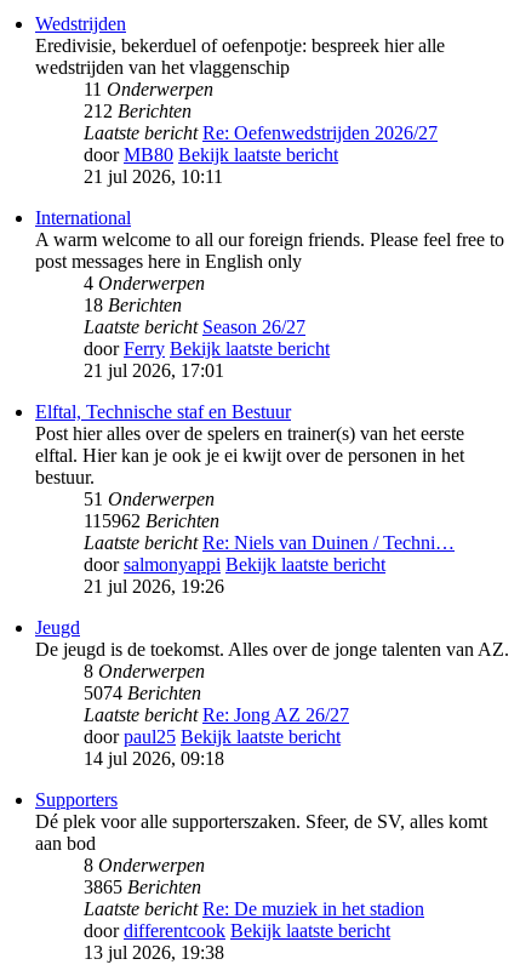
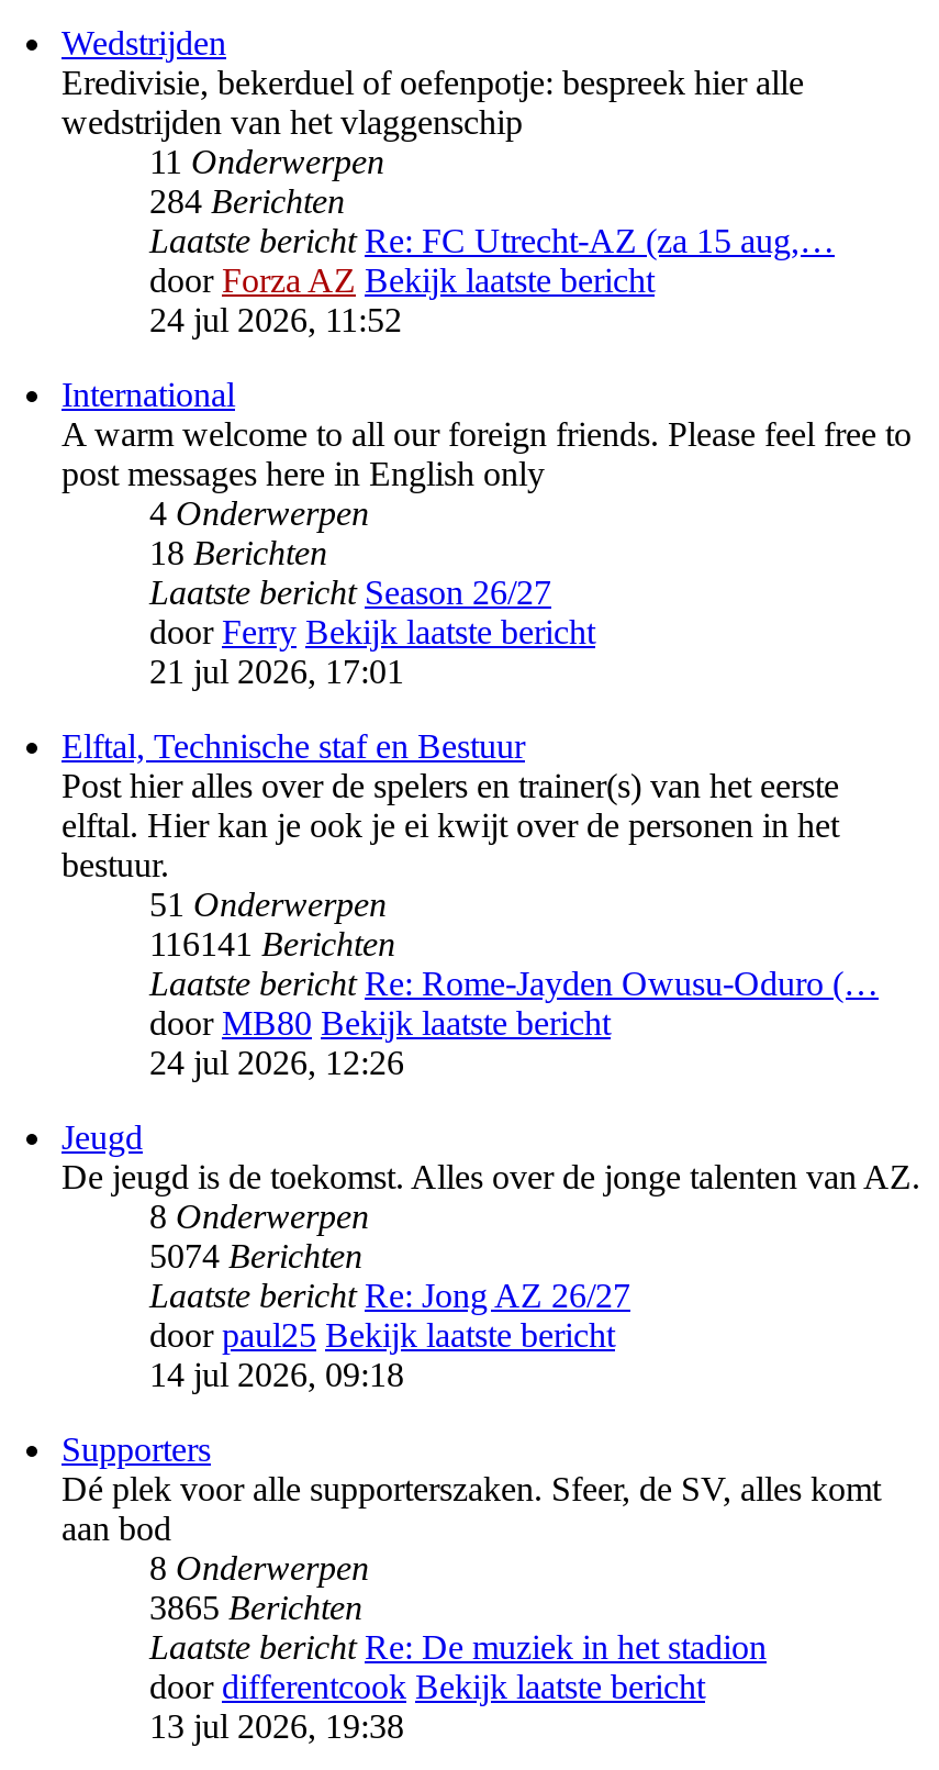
- 212 Berichten
- Laatste bericht Re: Oefenwedstrijden 2026/27
- 21 jul 2026, 10:11
+ 284 Berichten
+ Laatste bericht Re: FC Utrecht-AZ (za 15 aug,…
+ door Forza AZ Bekijk laatste bericht
+ 24 jul 2026, 11:52

moved down: door MB80 Bekijk laatste bericht

- 115962 Berichten
- Laatste bericht Re: Niels van Duinen / Techni…
- door salmonyappi Bekijk laatste bericht
- 21 jul 2026, 19:26
+ 116141 Berichten
+ Laatste bericht Re: Rome-Jayden Owusu-Oduro (…
+ 24 jul 2026, 12:26
